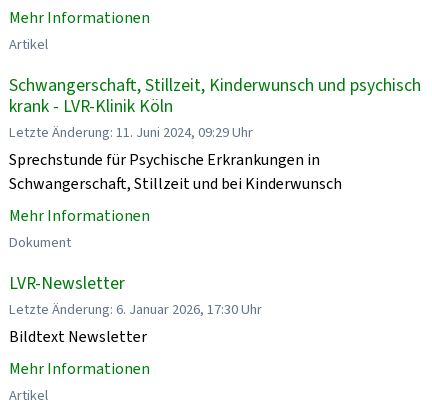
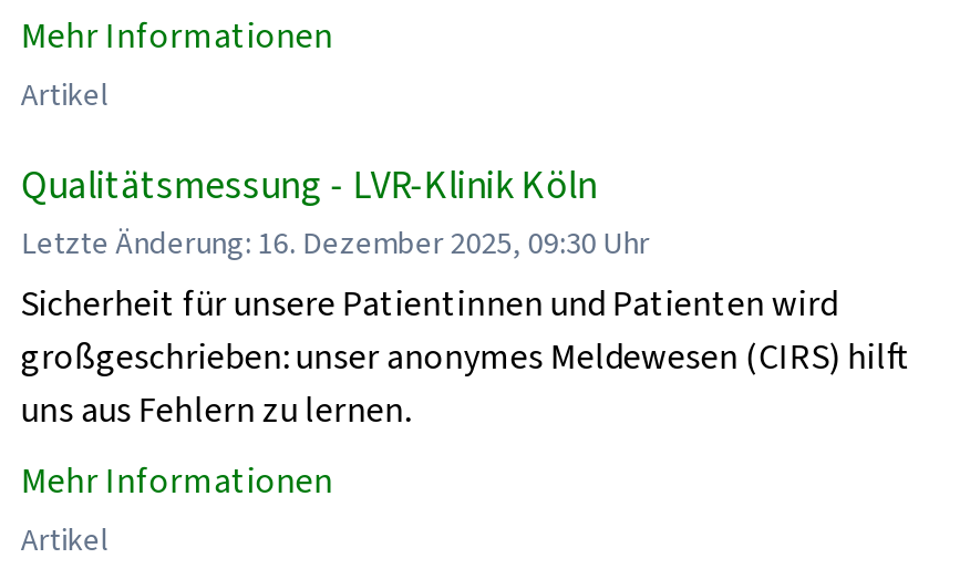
- Schwangerschaft, Stillzeit, Kinderwunsch und psychisch
- krank - LVR-Klinik Köln
- Letzte Änderung: 11. Juni 2024, 09:29 Uhr
- Sprechstunde für Psychische Erkrankungen in
- Schwangerschaft, Stillzeit und bei Kinderwunsch
- Mehr Informationen
- Dokument
- LVR-Newsletter
- Letzte Änderung: 6. Januar 2026, 17:30 Uhr
- Bildtext Newsletter
+ Qualitätsmessung - LVR-Klinik Köln
+ Letzte Änderung: 16. Dezember 2025, 09:30 Uhr
+ Sicherheit für unsere Patientinnen und Patienten wird
+ großgeschrieben: unser anonymes Meldewesen (CIRS) hilft
+ uns aus Fehlern zu lernen.
